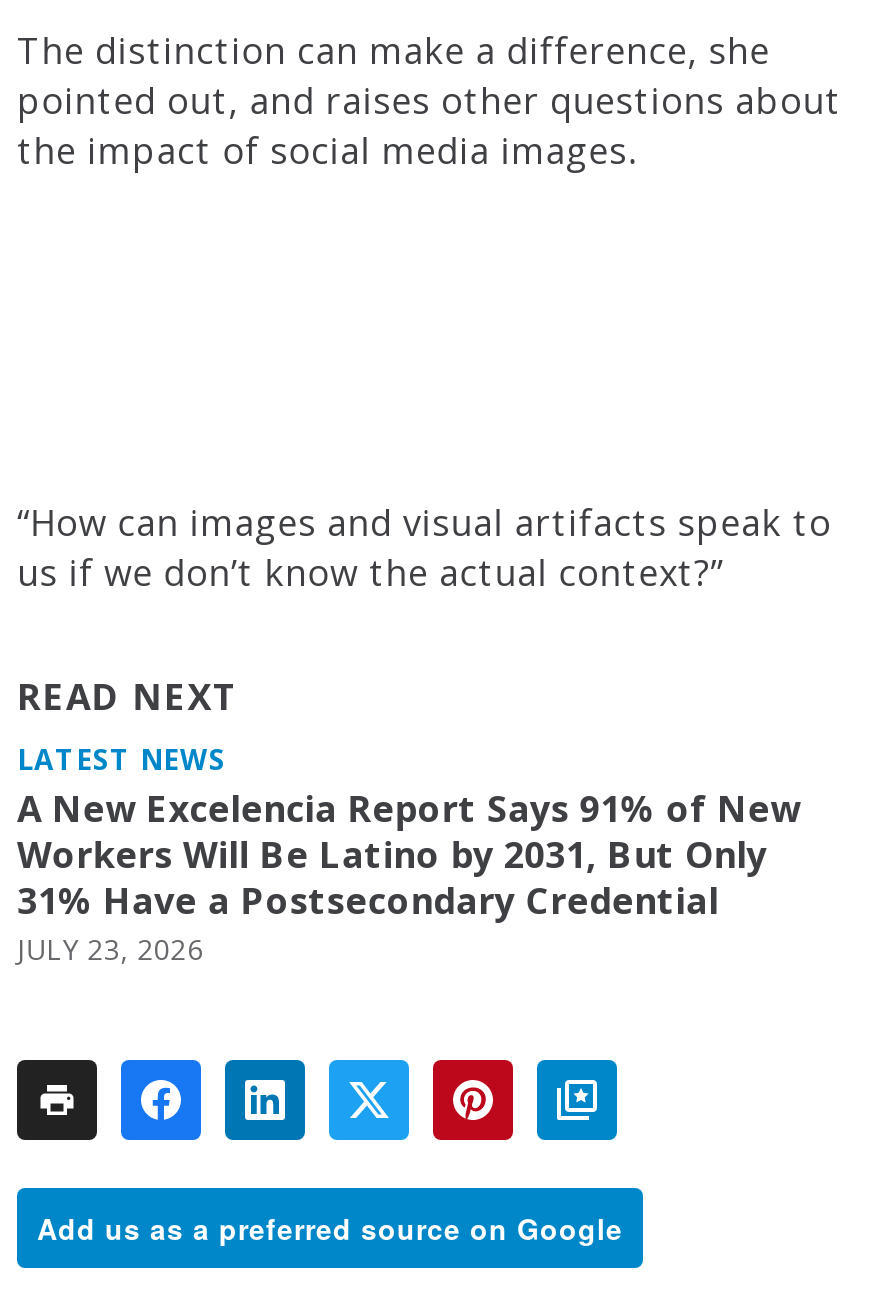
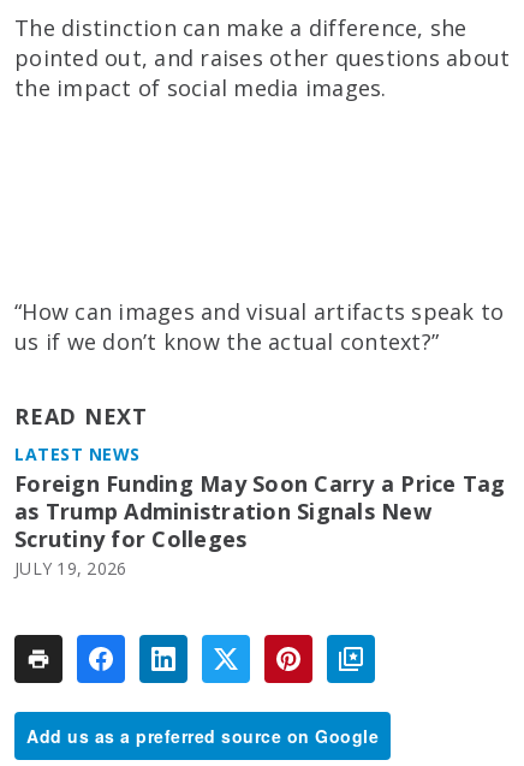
- A New Excelencia Report Says 91% of New
- Workers Will Be Latino by 2031, But Only
- 31% Have a Postsecondary Credential
- JULY 23, 2026
+ Foreign Funding May Soon Carry a Price Tag
+ as Trump Administration Signals New
+ Scrutiny for Colleges
+ JULY 19, 2026
